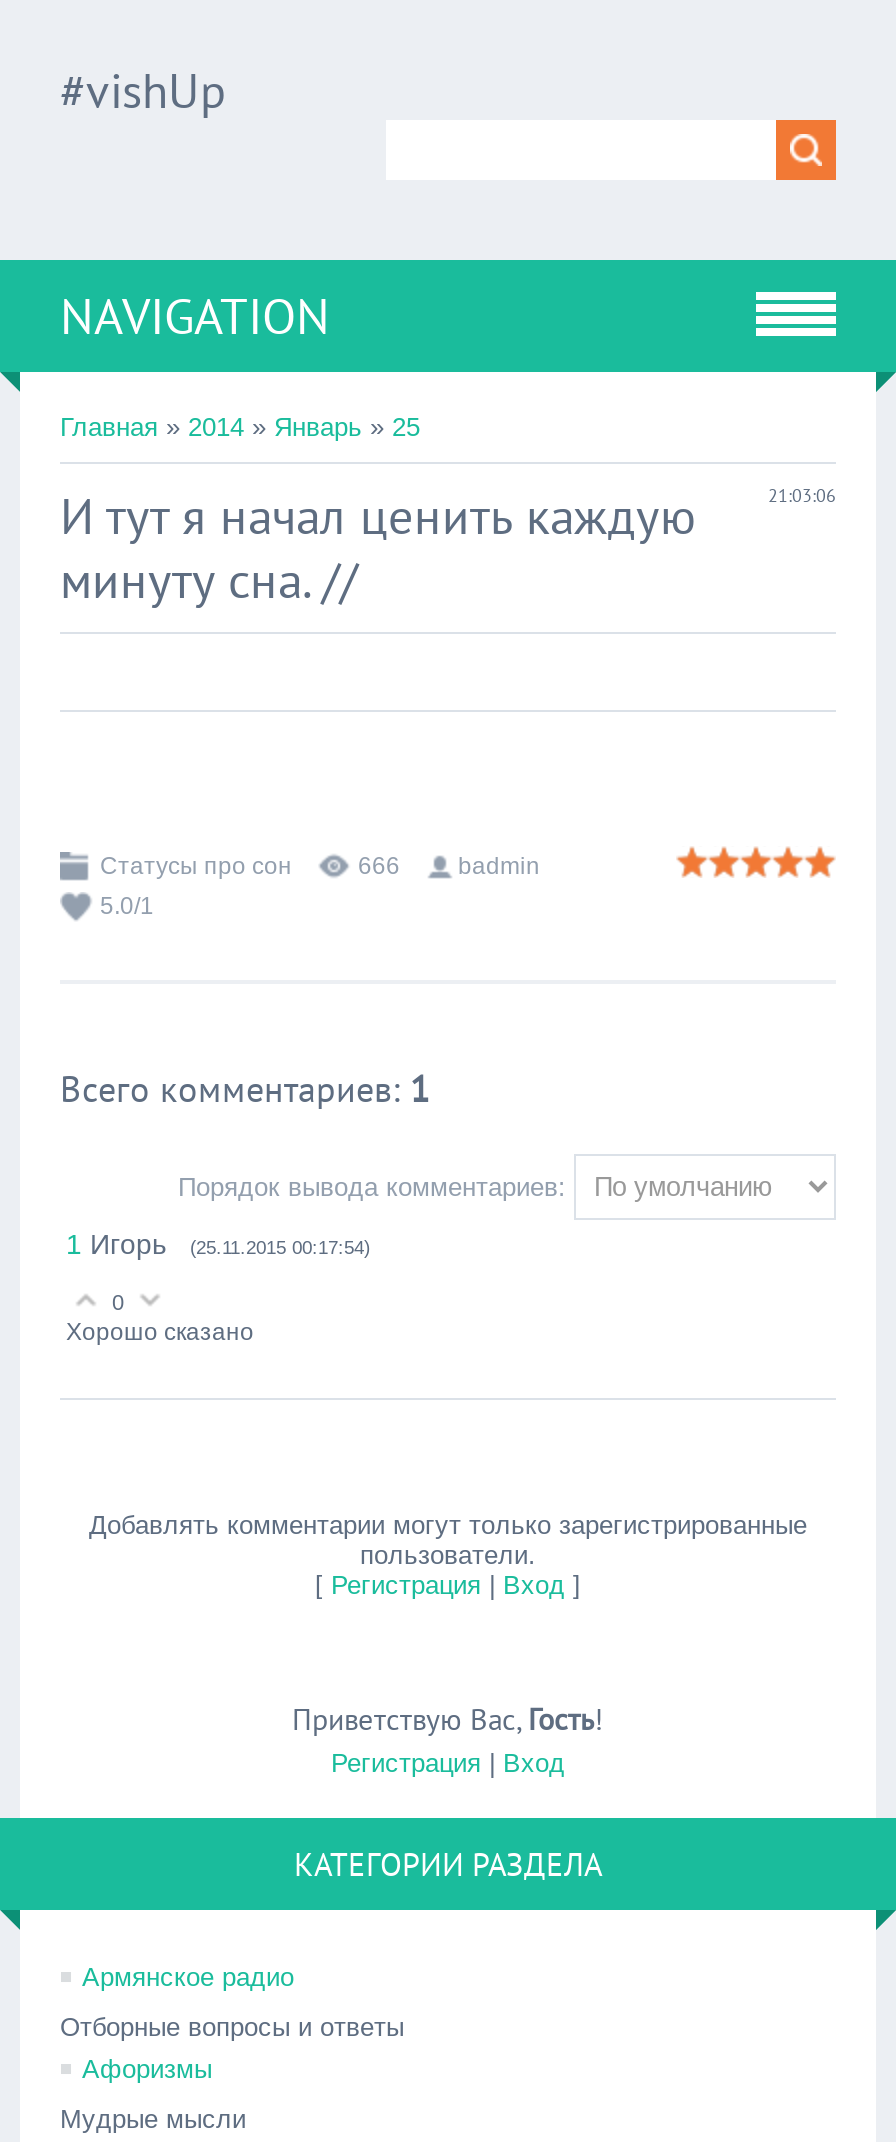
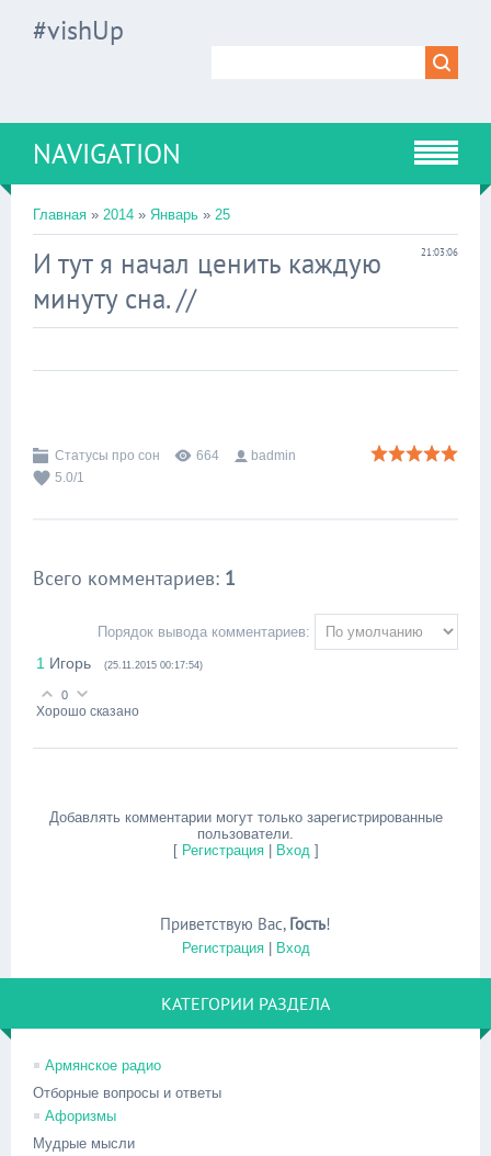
- 666
+ 664
